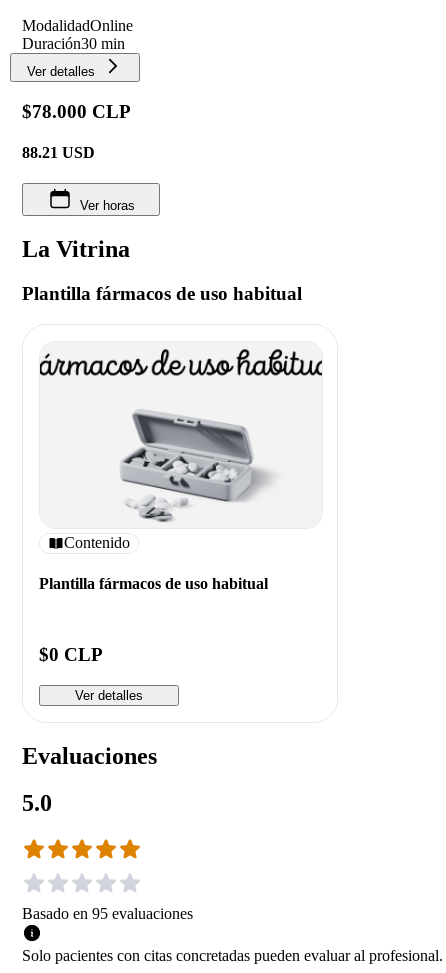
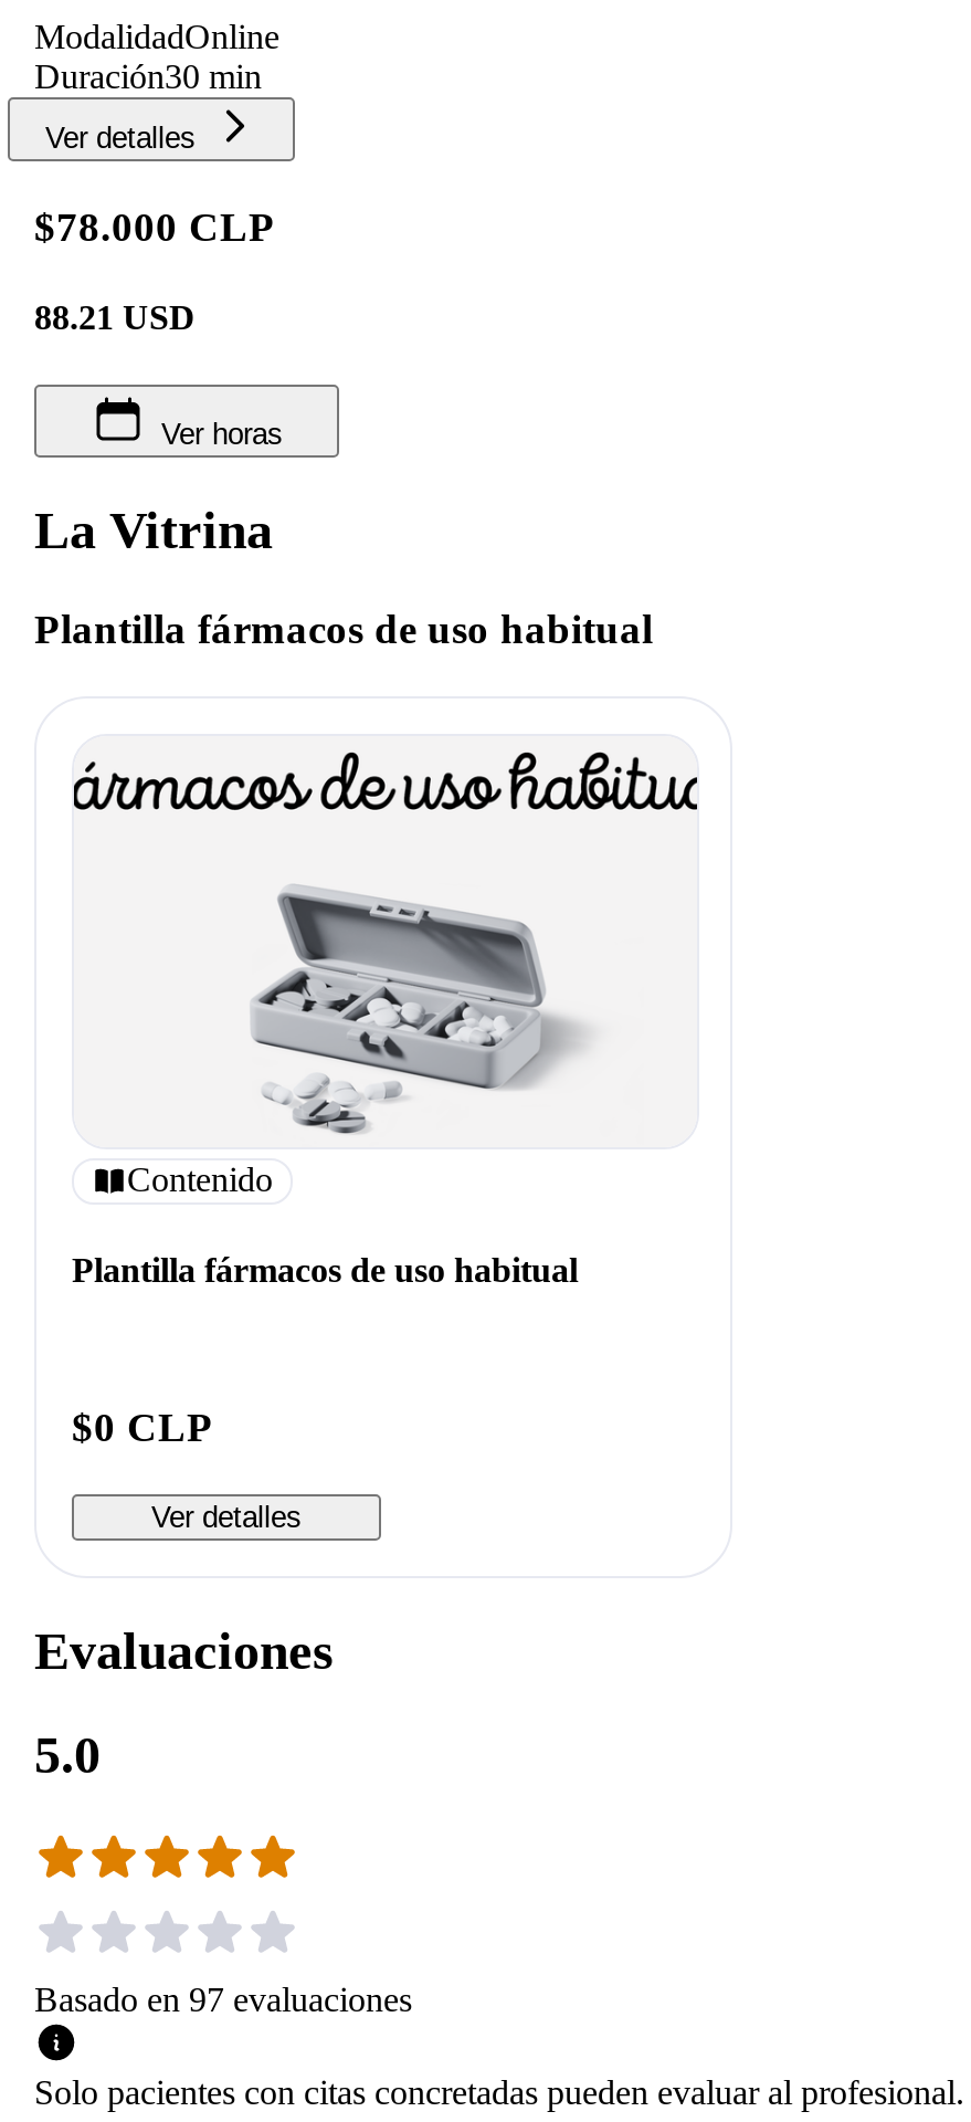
- Basado en 95 evaluaciones
+ Basado en 97 evaluaciones
